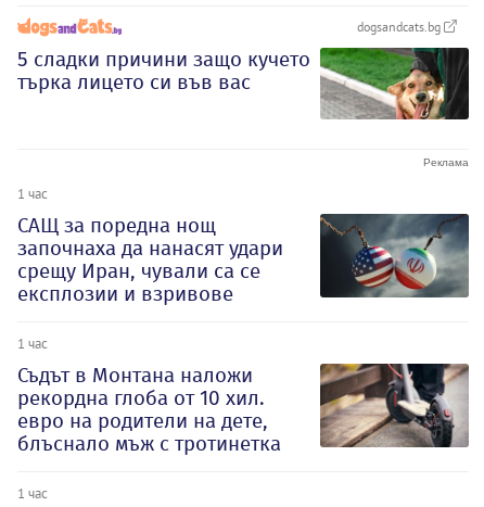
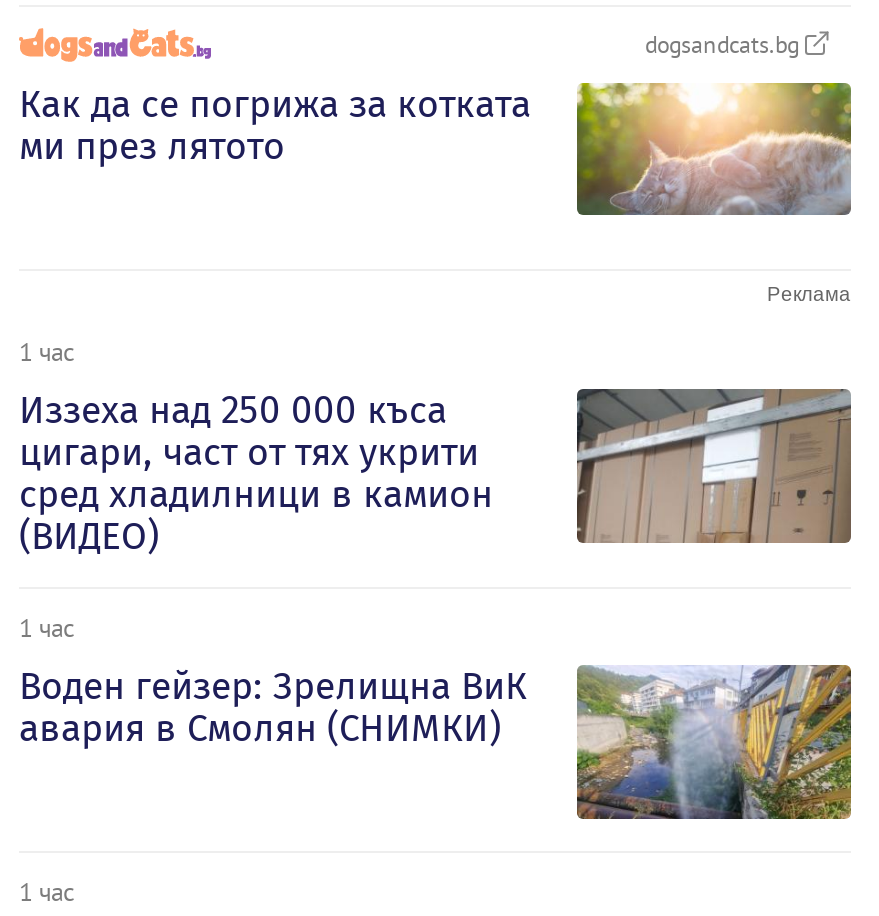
- [image]
- 5 сладки причини защо кучето
- търка лицето си във вас
+ [image]
+ Как да се погрижа за котката
+ ми през лятото

- САЩ за поредна нощ
- започнаха да нанасят удари
- срещу Иран, чували са се
- експлозии и взривове
+ Иззеха над 250 000 къса
+ цигари, част от тях укрити
+ сред хладилници в камион
+ (ВИДЕО)

- [image]
+ [image]

- [image]
- Съдът в Монтана наложи
- рекордна глоба от 10 хил.
- евро на родители на дете,
- блъснало мъж с тротинетка
+ [image]
+ Воден гейзер: Зрелищна ВиК
+ авария в Смолян (СНИМКИ)
